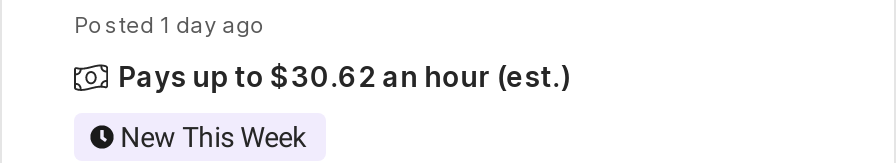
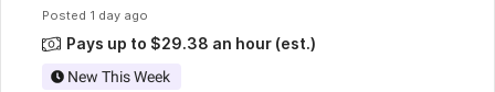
- Pays up to $30.62 an hour (est.)
+ Pays up to $29.38 an hour (est.)
